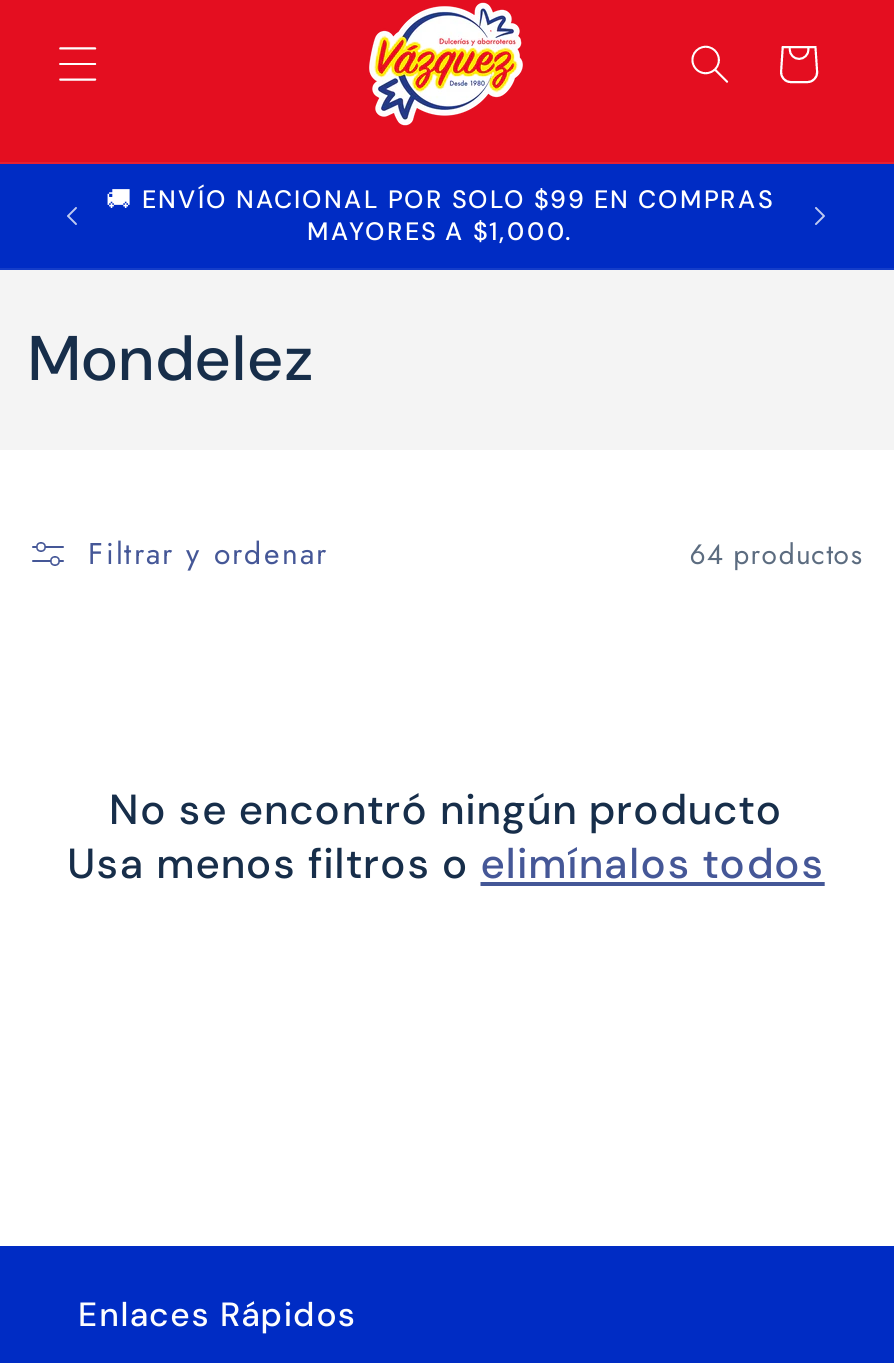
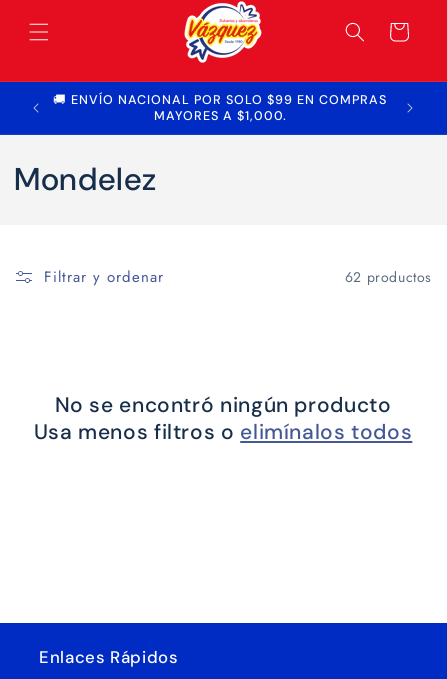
- 64 productos
+ 62 productos
